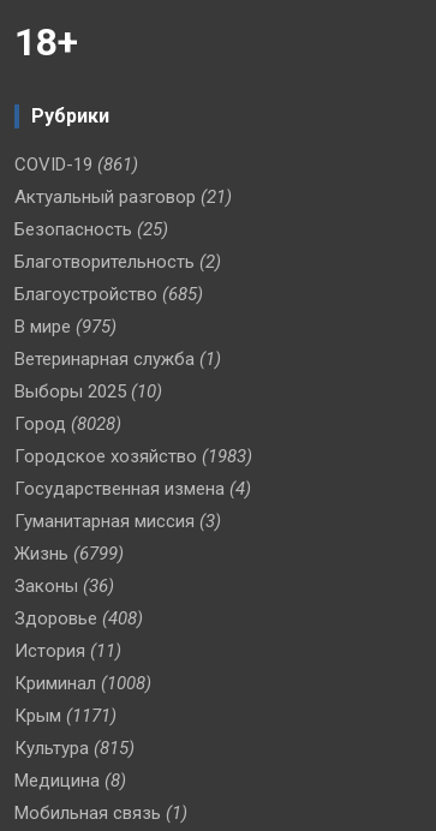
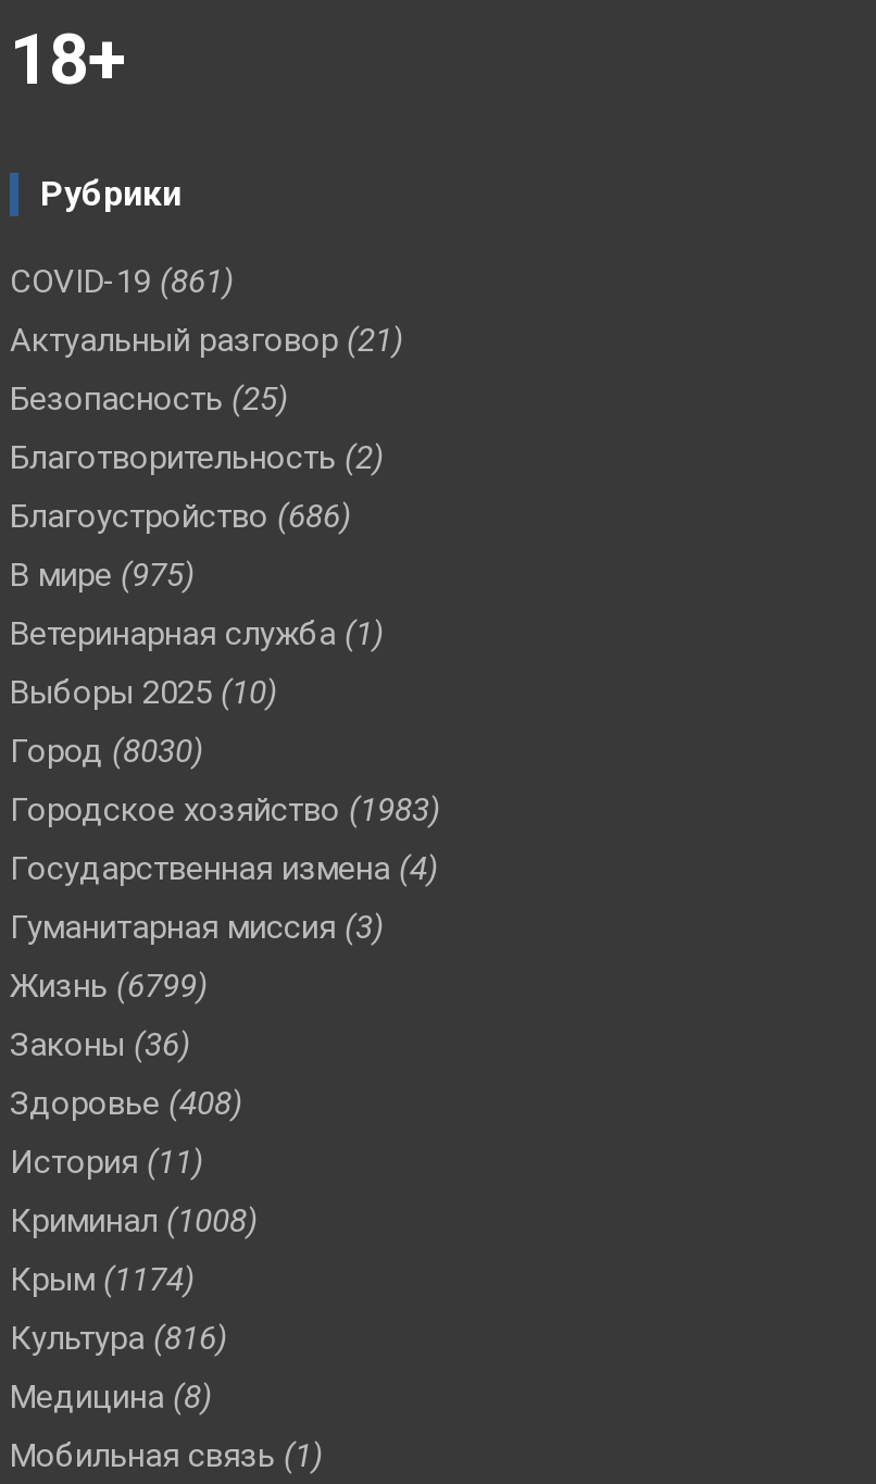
- Благоустройство (685)
+ Благоустройство (686)

- Город (8028)
+ Город (8030)

- Крым (1171)
+ Крым (1174)

- Культура (815)
+ Культура (816)
